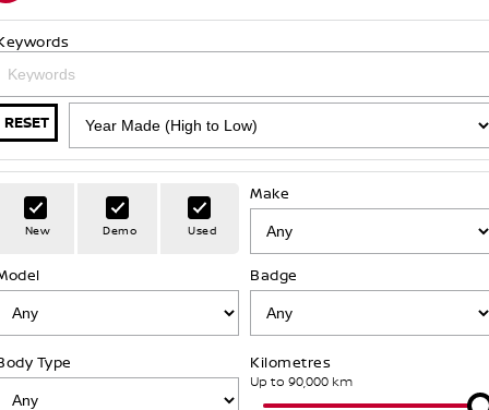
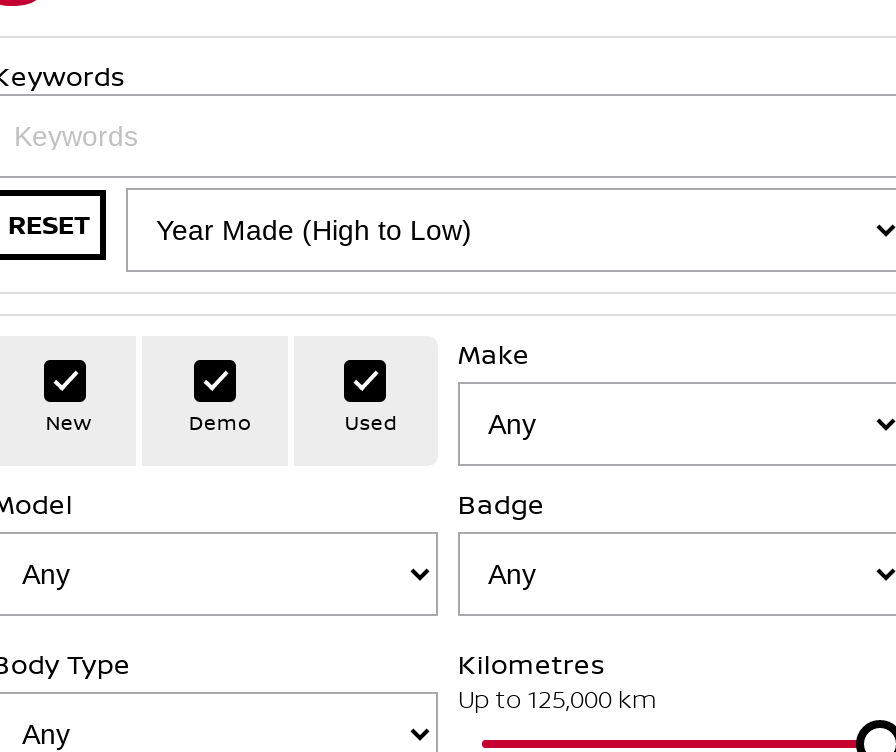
- Up to 90,000 km
+ Up to 125,000 km
